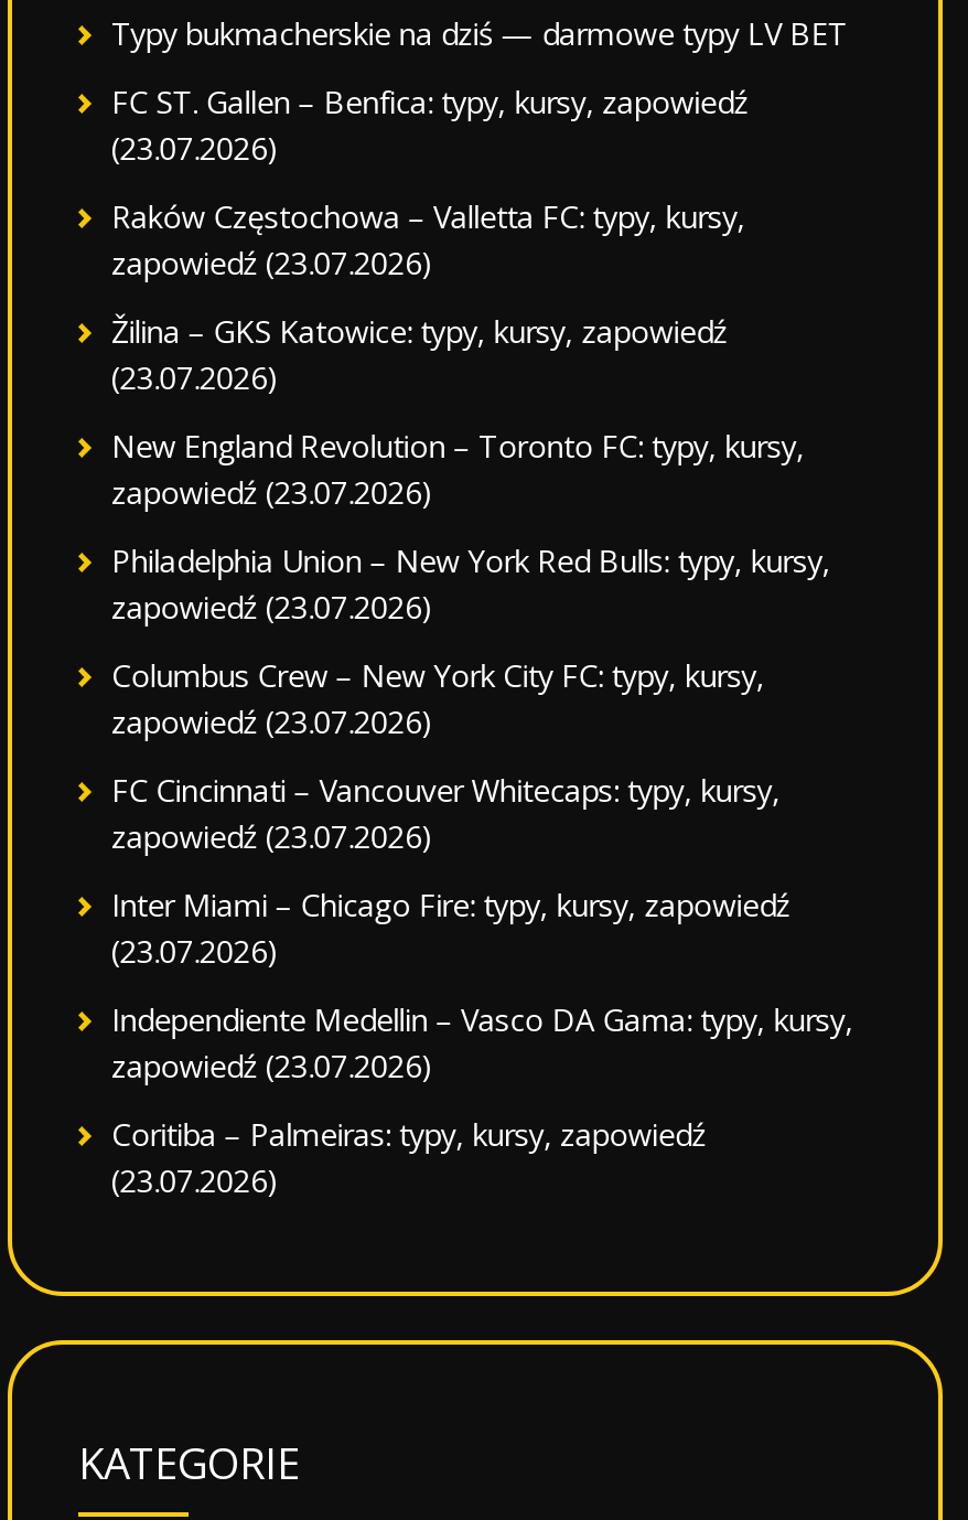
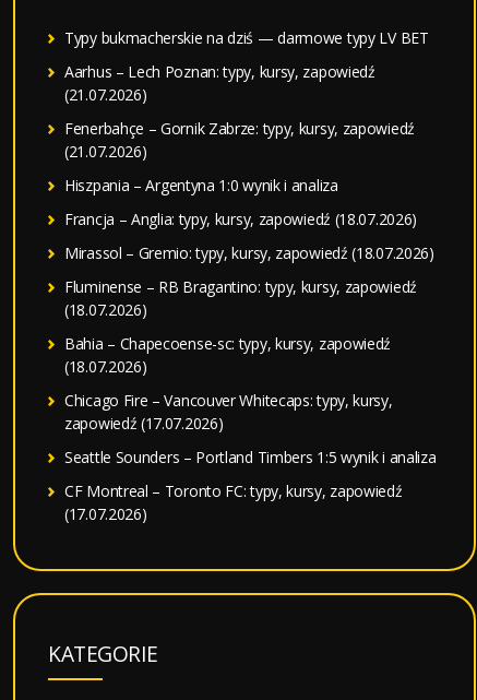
- FC ST. Gallen – Benfica: typy, kursy, zapowiedź
- (23.07.2026)
+ Aarhus – Lech Poznan: typy, kursy, zapowiedź
+ (21.07.2026)

- Raków Częstochowa – Valletta FC: typy, kursy,
- zapowiedź (23.07.2026)
+ Fenerbahçe – Gornik Zabrze: typy, kursy, zapowiedź
+ (21.07.2026)

- Žilina – GKS Katowice: typy, kursy, zapowiedź
- (23.07.2026)
+ Hiszpania – Argentyna 1:0 wynik i analiza

- New England Revolution – Toronto FC: typy, kursy,
- zapowiedź (23.07.2026)
+ Francja – Anglia: typy, kursy, zapowiedź (18.07.2026)

- Philadelphia Union – New York Red Bulls: typy, kursy,
- zapowiedź (23.07.2026)
+ Mirassol – Gremio: typy, kursy, zapowiedź (18.07.2026)

- Columbus Crew – New York City FC: typy, kursy,
- zapowiedź (23.07.2026)
+ Fluminense – RB Bragantino: typy, kursy, zapowiedź
+ (18.07.2026)

- FC Cincinnati – Vancouver Whitecaps: typy, kursy,
- zapowiedź (23.07.2026)
+ Bahia – Chapecoense-sc: typy, kursy, zapowiedź
+ (18.07.2026)

- Inter Miami – Chicago Fire: typy, kursy, zapowiedź
- (23.07.2026)
+ Chicago Fire – Vancouver Whitecaps: typy, kursy,
+ zapowiedź (17.07.2026)

- Independiente Medellin – Vasco DA Gama: typy, kursy,
- zapowiedź (23.07.2026)
+ Seattle Sounders – Portland Timbers 1:5 wynik i analiza

- Coritiba – Palmeiras: typy, kursy, zapowiedź
- (23.07.2026)
+ CF Montreal – Toronto FC: typy, kursy, zapowiedź
+ (17.07.2026)
